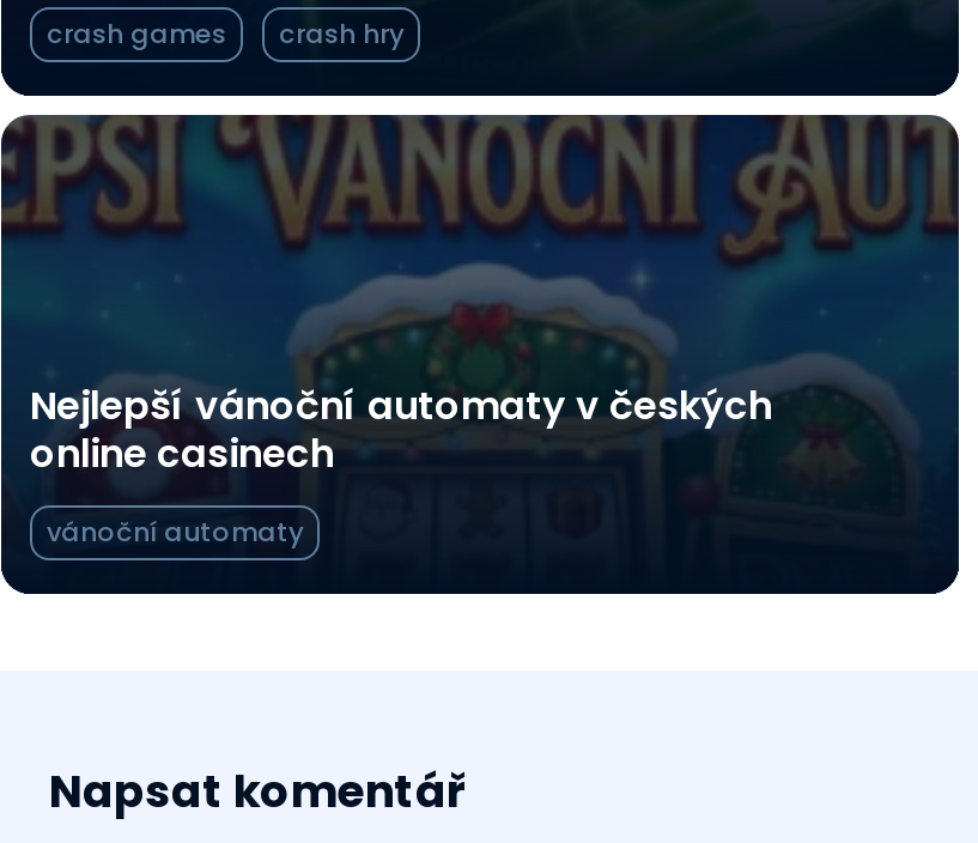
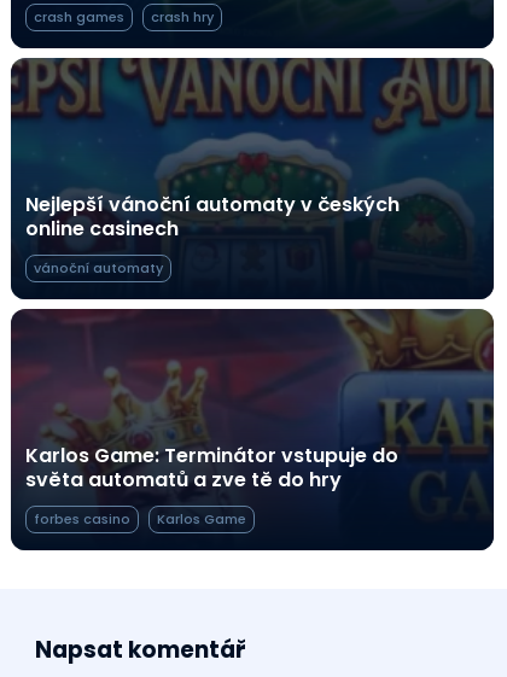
+ [image]
+ Karlos Game: Terminátor vstupuje do
+ světa automatů a zve tě do hry
+ forbes casino
+ Karlos Game
